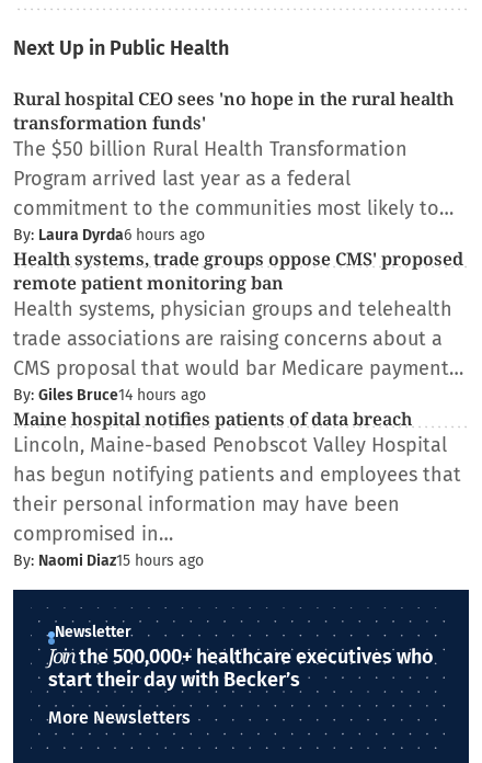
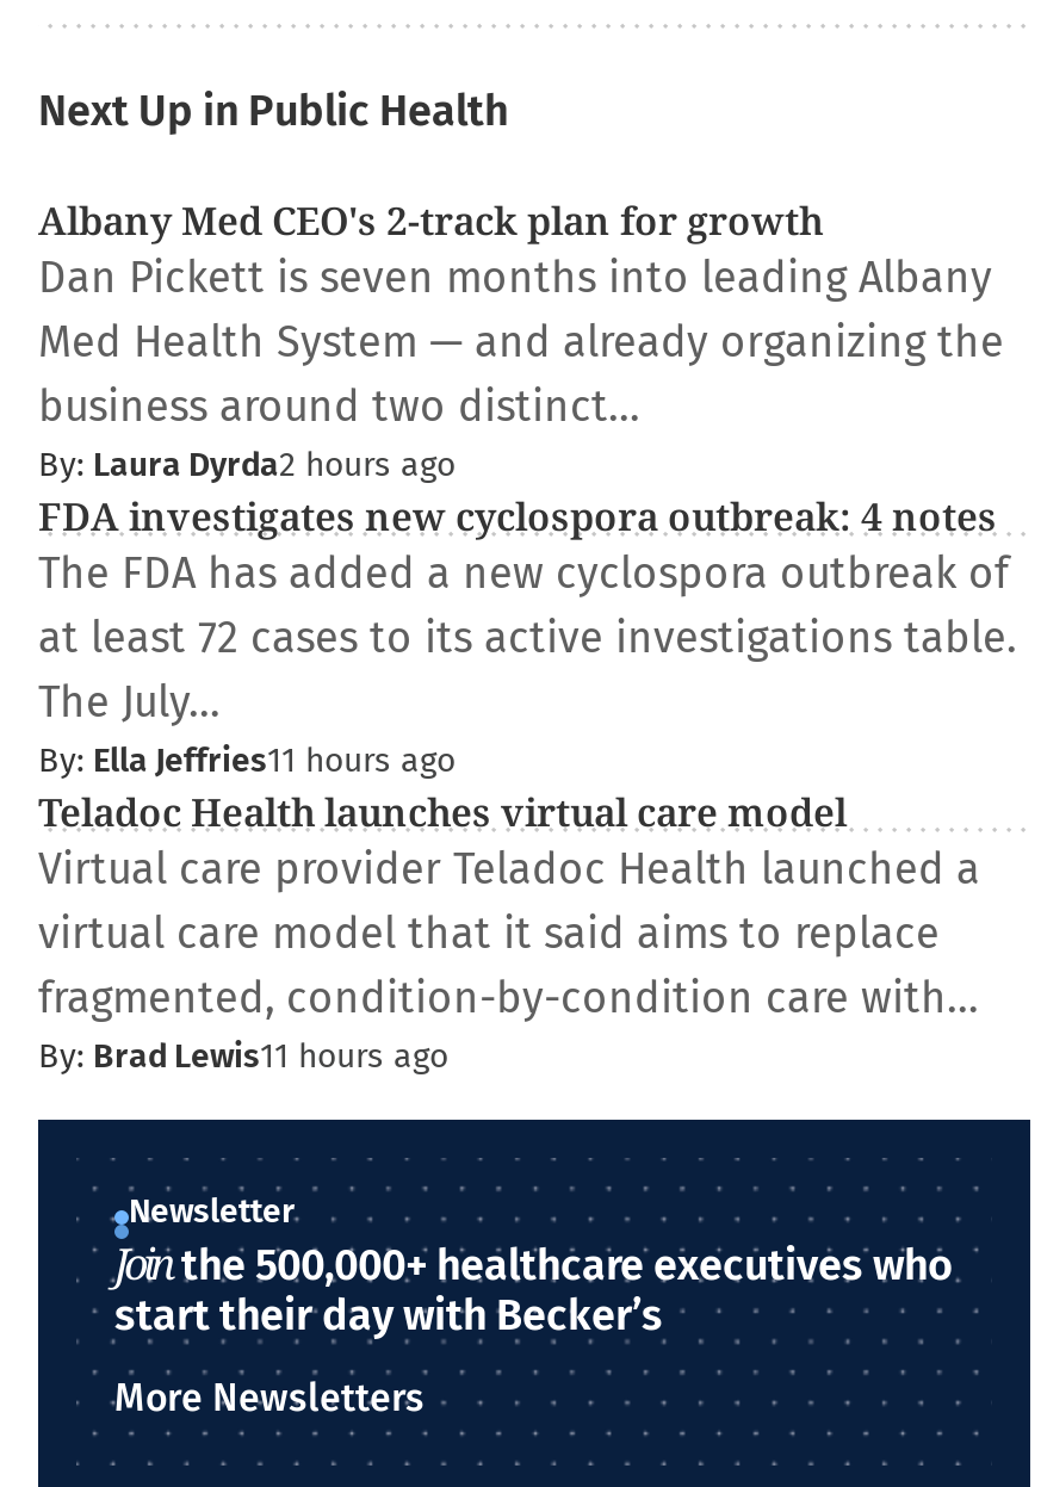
- Rural hospital CEO sees 'no hope in the rural health
- transformation funds'
- The $50 billion Rural Health Transformation
- Program arrived last year as a federal
- commitment to the communities most likely to…
- By: Laura Dyrda6 hours ago
- Health systems, trade groups oppose CMS' proposed
- remote patient monitoring ban
- Health systems, physician groups and telehealth
- trade associations are raising concerns about a
- CMS proposal that would bar Medicare payment…
- By: Giles Bruce14 hours ago
- Maine hospital notifies patients of data breach
- Lincoln, Maine-based Penobscot Valley Hospital
- has begun notifying patients and employees that
- their personal information may have been
- compromised in…
- By: Naomi Diaz15 hours ago
+ Albany Med CEO's 2-track plan for growth
+ Dan Pickett is seven months into leading Albany
+ Med Health System — and already organizing the
+ business around two distinct…
+ By: Laura Dyrda
+ FDA investigates new cyclospora outbreak: 4 notes
+ The FDA has added a new cyclospora outbreak of
+ at least 72 cases to its active investigations table.
+ The July…
+ By: Ella Jeffries
+ Teladoc Health launches virtual care model
+ Virtual care provider Teladoc Health launched a
+ virtual care model that it said aims to replace
+ fragmented, condition-by-condition care with…
+ By: Brad Lewis
